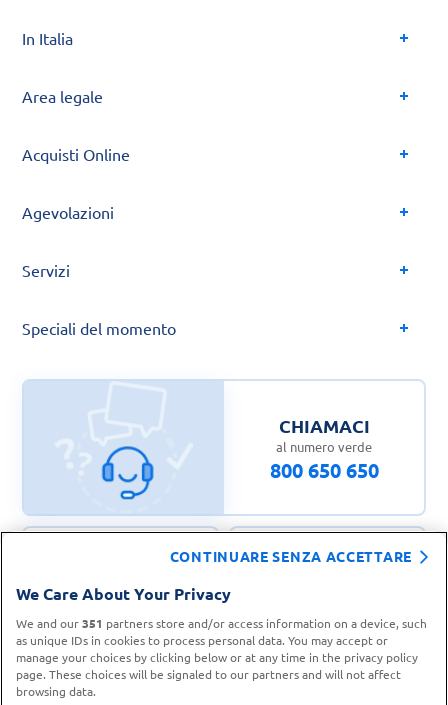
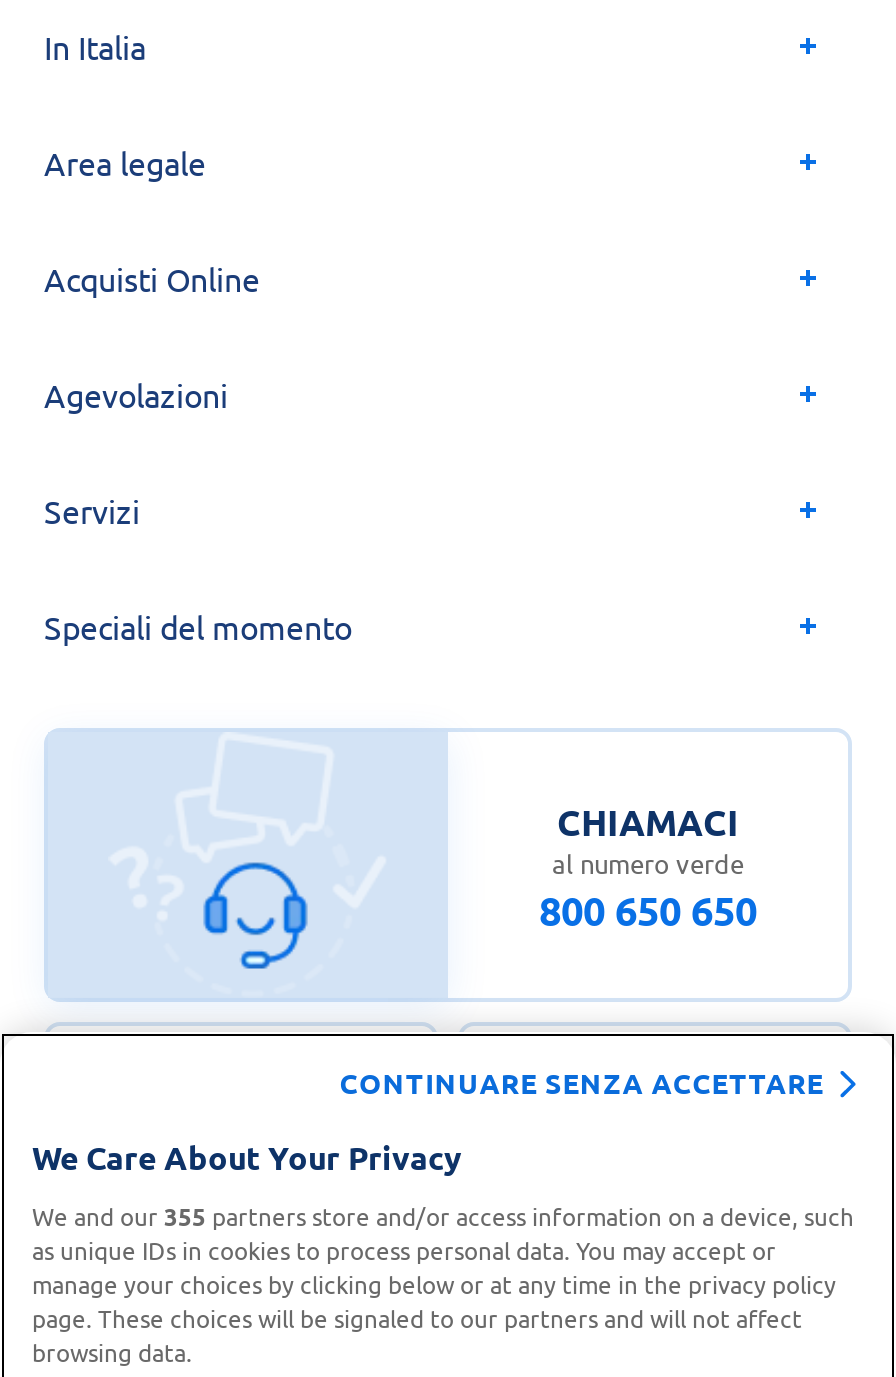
- We and our 351 partners store and/or access information on a device, such
+ We and our 355 partners store and/or access information on a device, such
